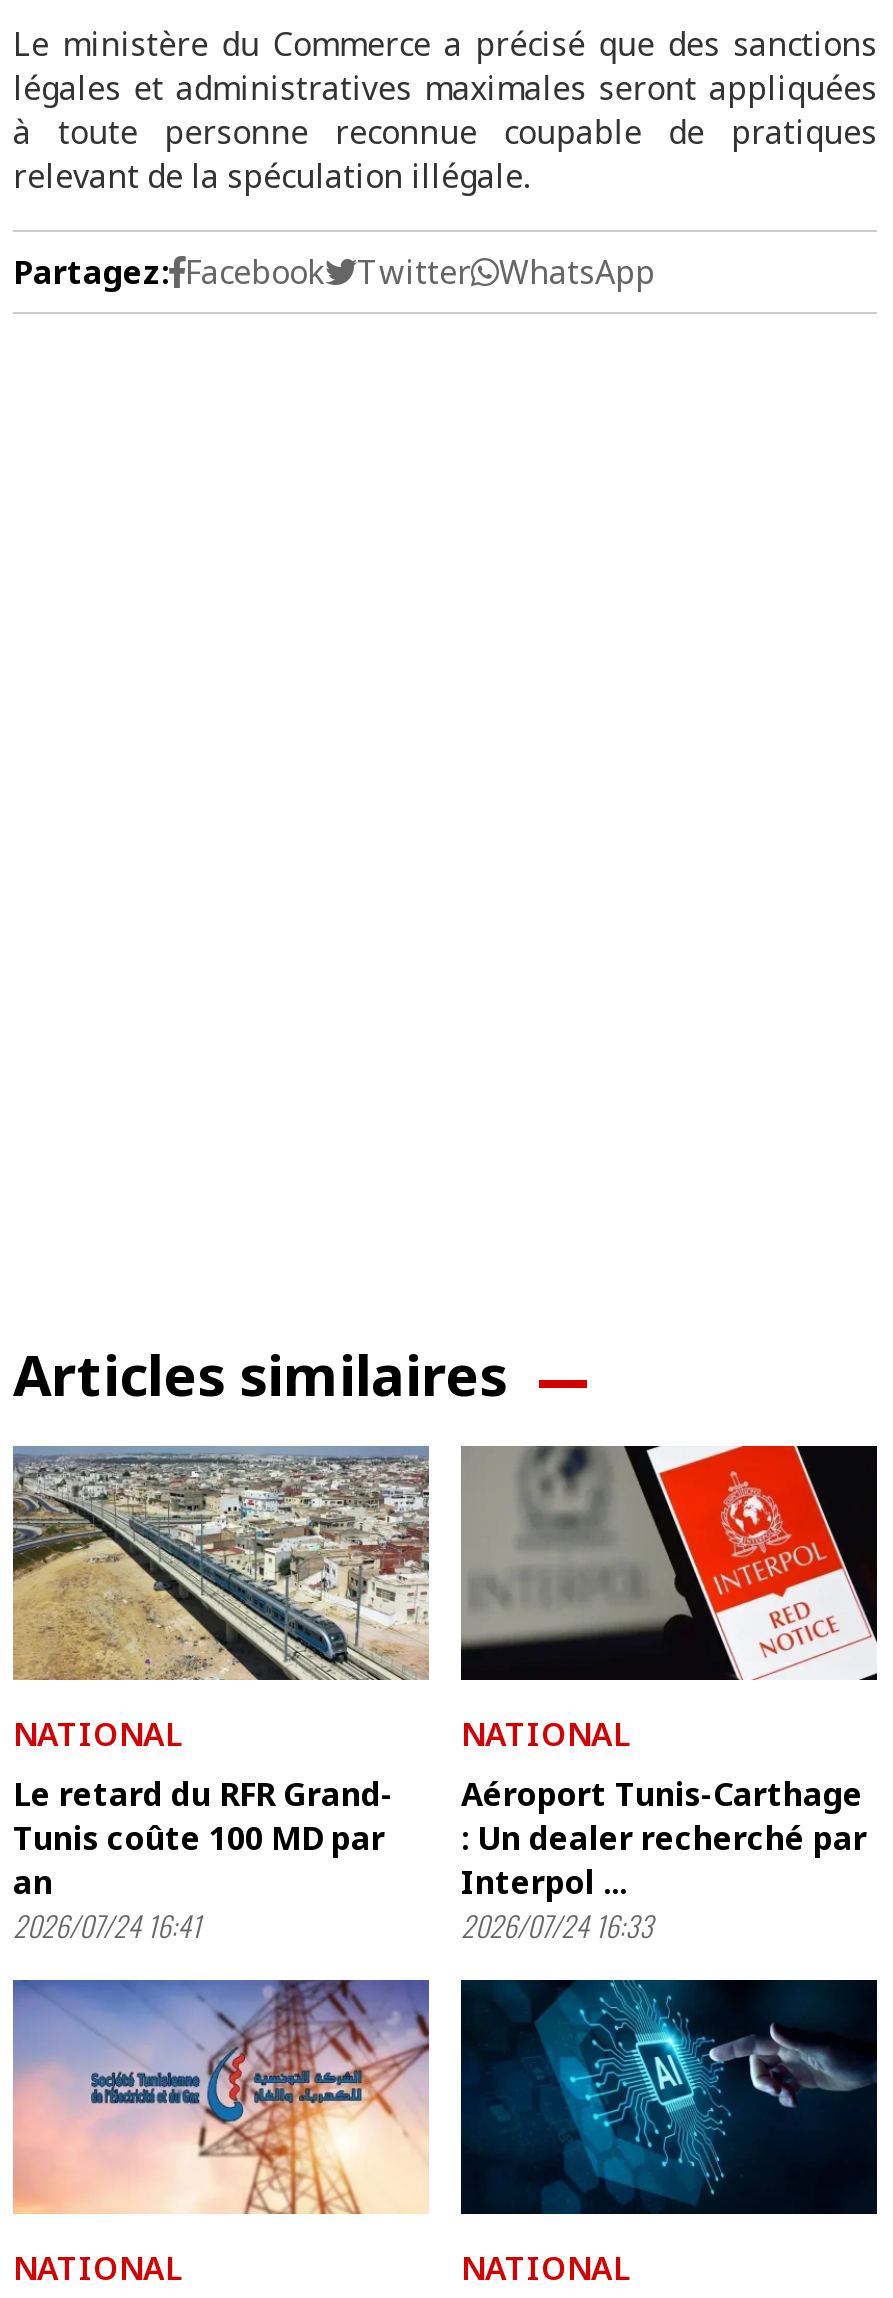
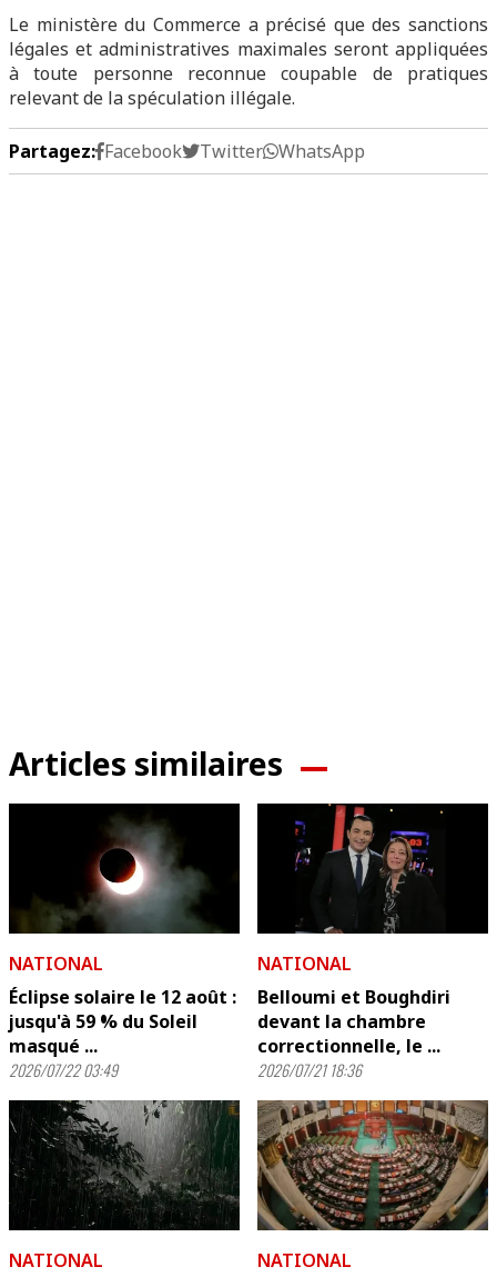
- [image]
+ [image]

- [image]
+ [image]

- Le retard du RFR Grand-
- Tunis coûte 100 MD par
- an
- 2026/07/24 16:41
+ Éclipse solaire le 12 août :
+ jusqu'à 59 % du Soleil
+ masqué ...
+ 2026/07/22 03:49

- Aéroport Tunis-Carthage
- : Un dealer recherché par
- Interpol ...
- 2026/07/24 16:33
+ Belloumi et Boughdiri
+ devant la chambre
+ correctionnelle, le ...
+ 2026/07/21 18:36

- [image]
+ [image]

- [image]
+ [image]
